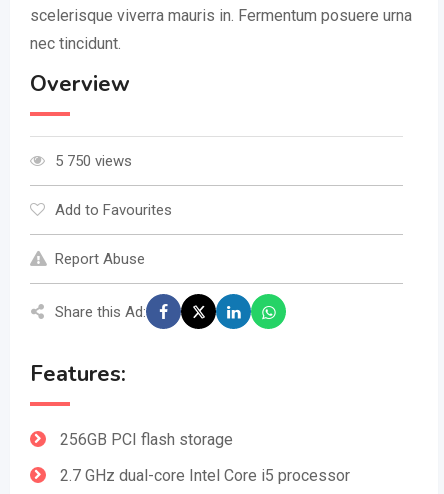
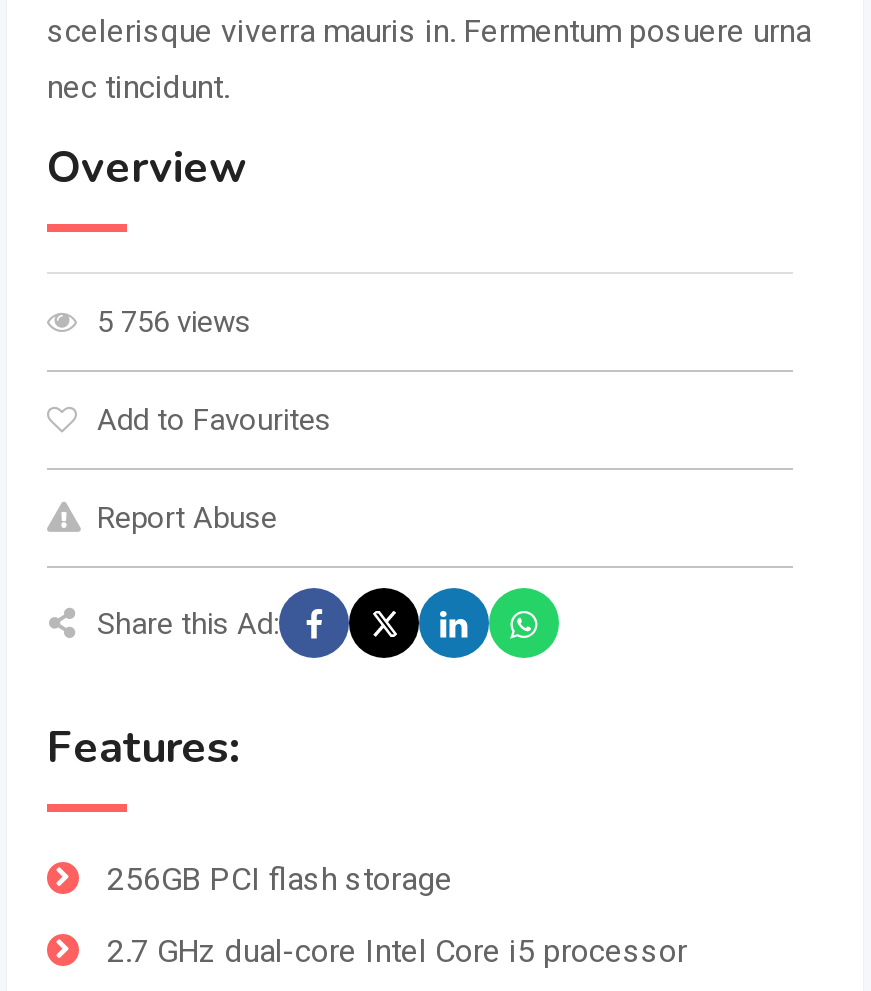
- 5 750 views
+ 5 756 views
